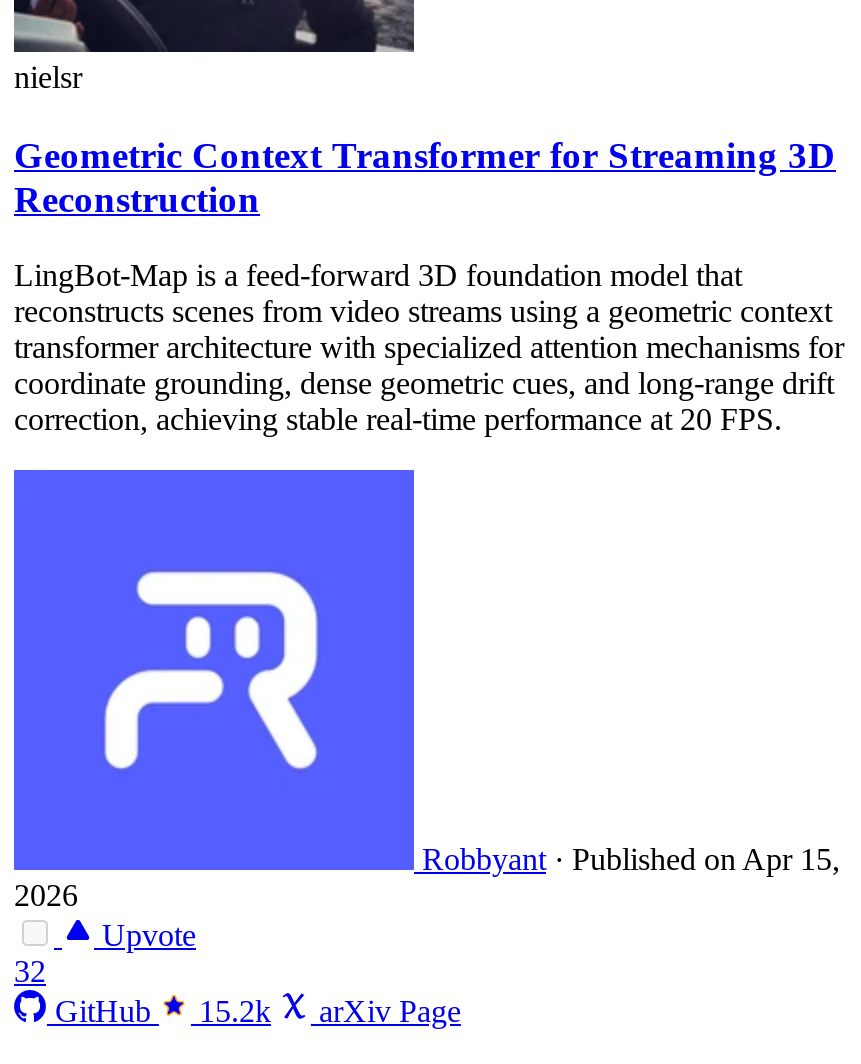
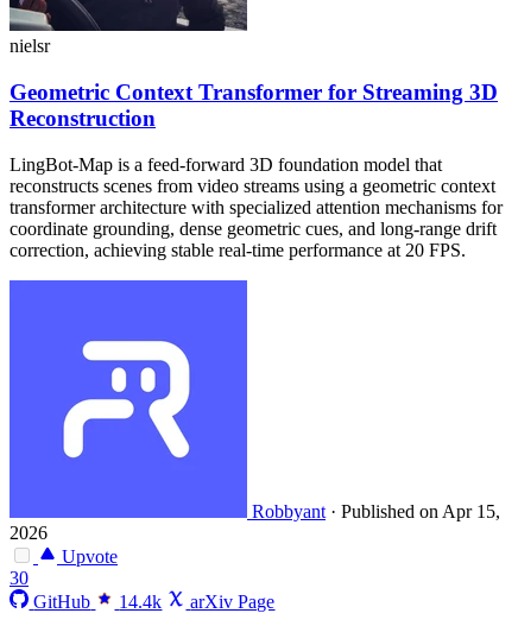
- 32
+ 30

- GitHub 15.2k arXiv Page
+ GitHub 14.4k arXiv Page
